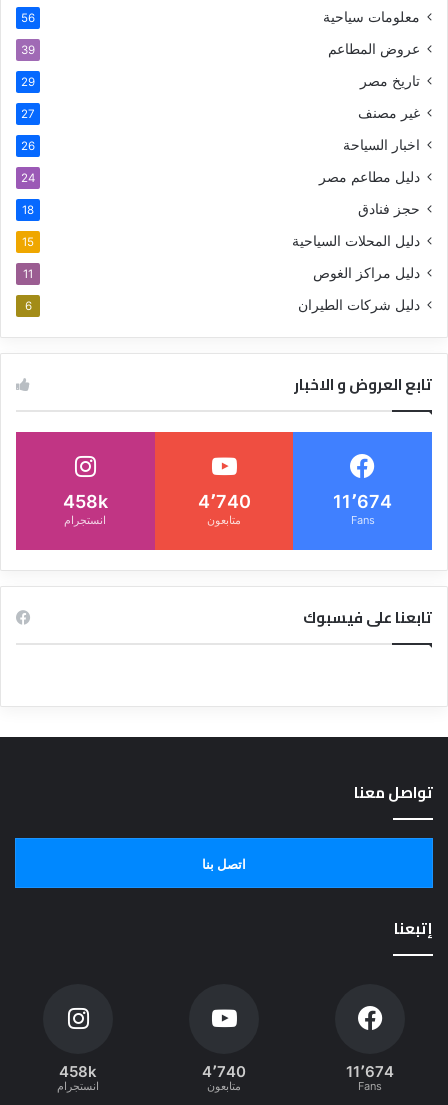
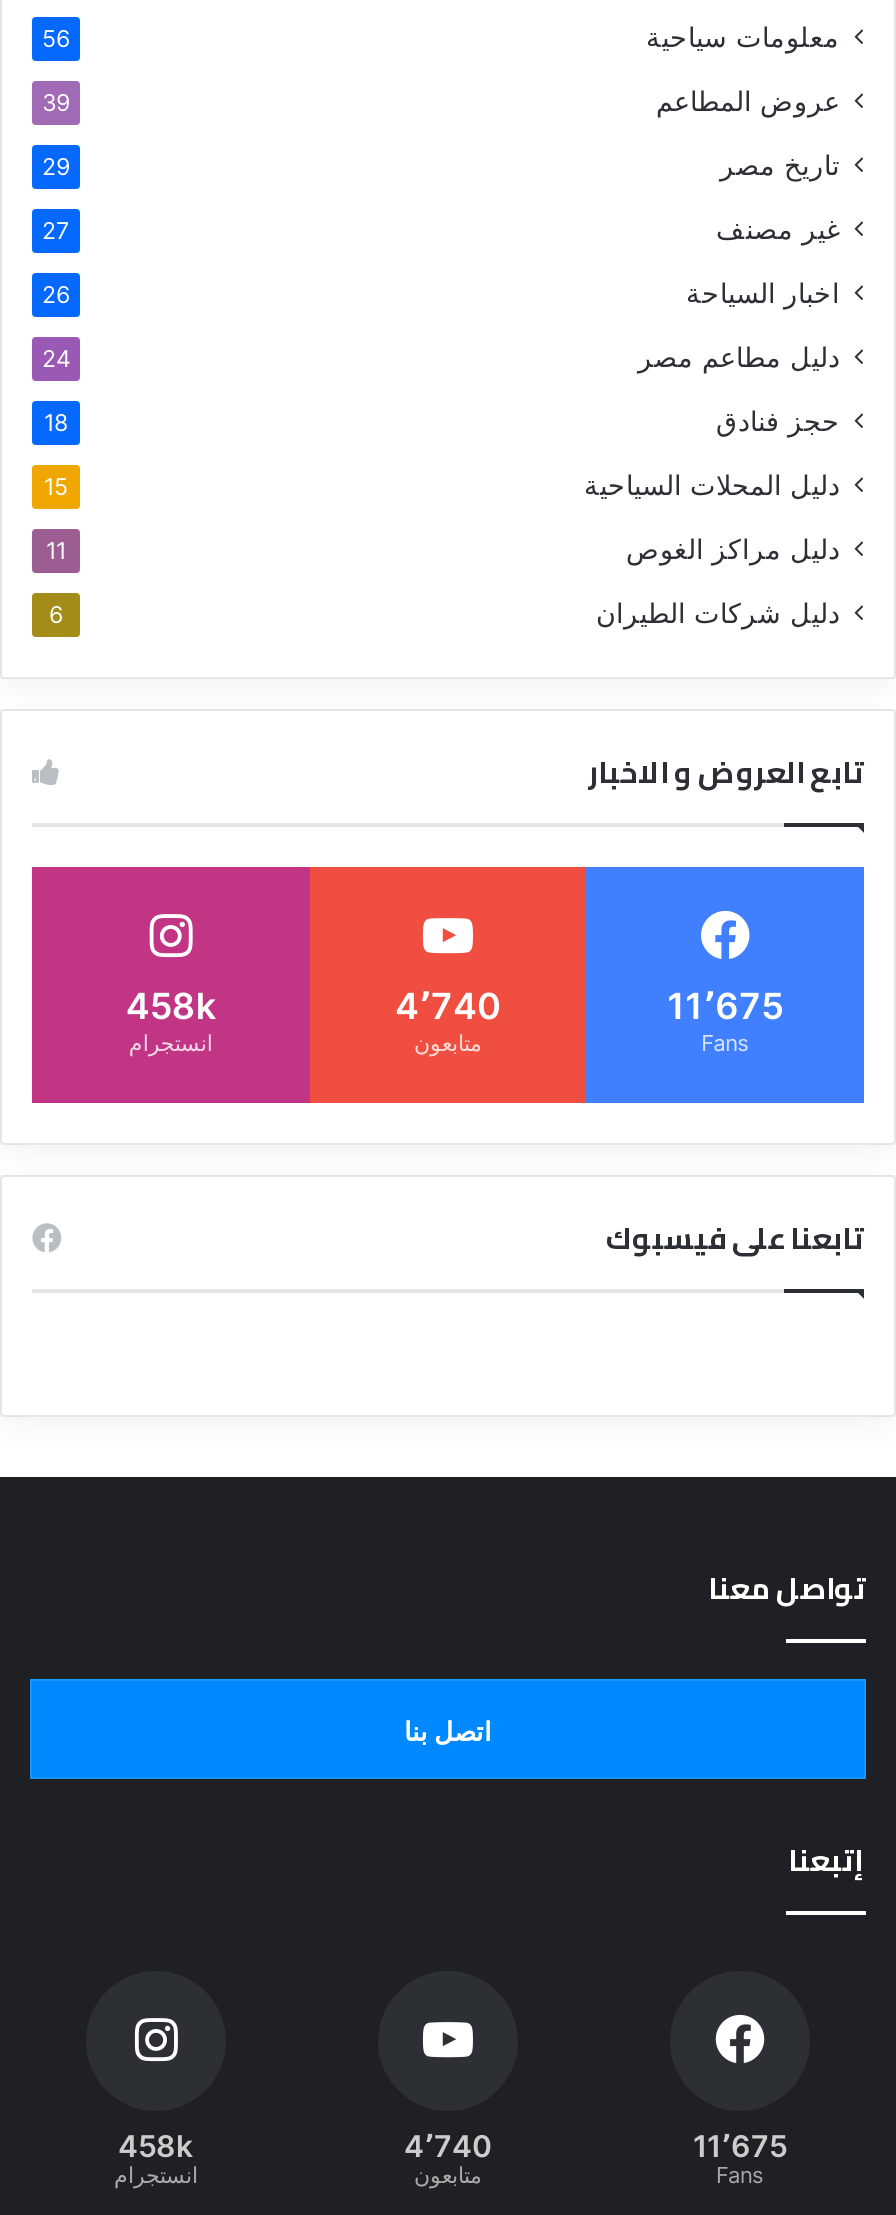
- 11٬674
+ 11٬675

- 11٬674
+ 11٬675
